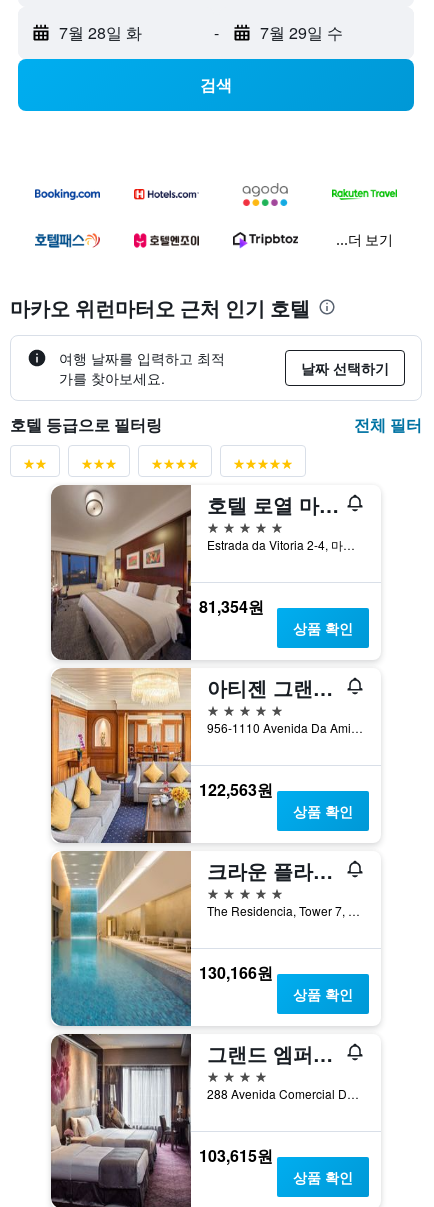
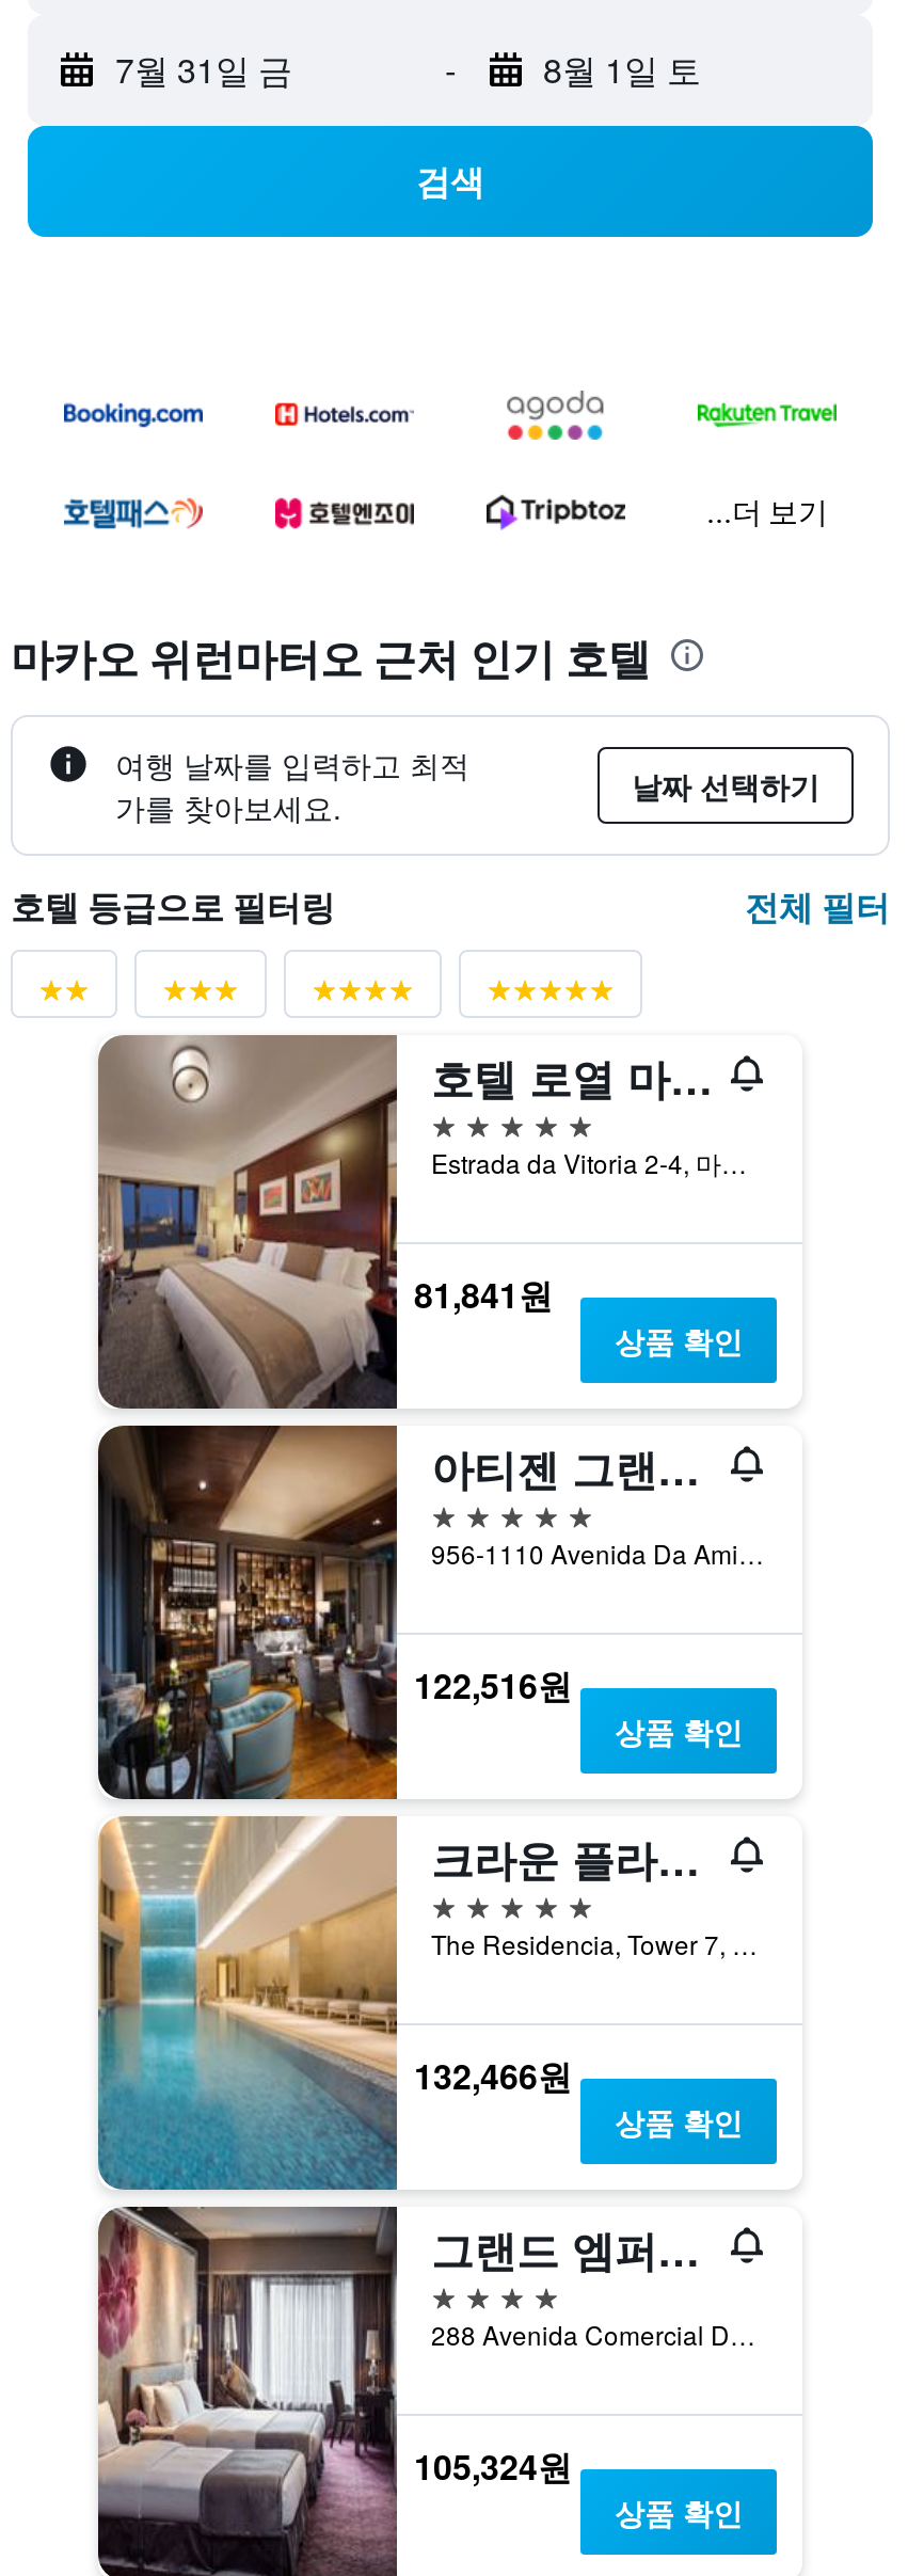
- 7월 28일 화
+ 7월 31일 금

- 7월 29일 수
+ 8월 1일 토

- 81,354원
+ 81,841원

- [image]
- 122,563원
+ [image]
+ 122,516원

- 130,166원
+ 132,466원

- 103,615원
+ 105,324원
